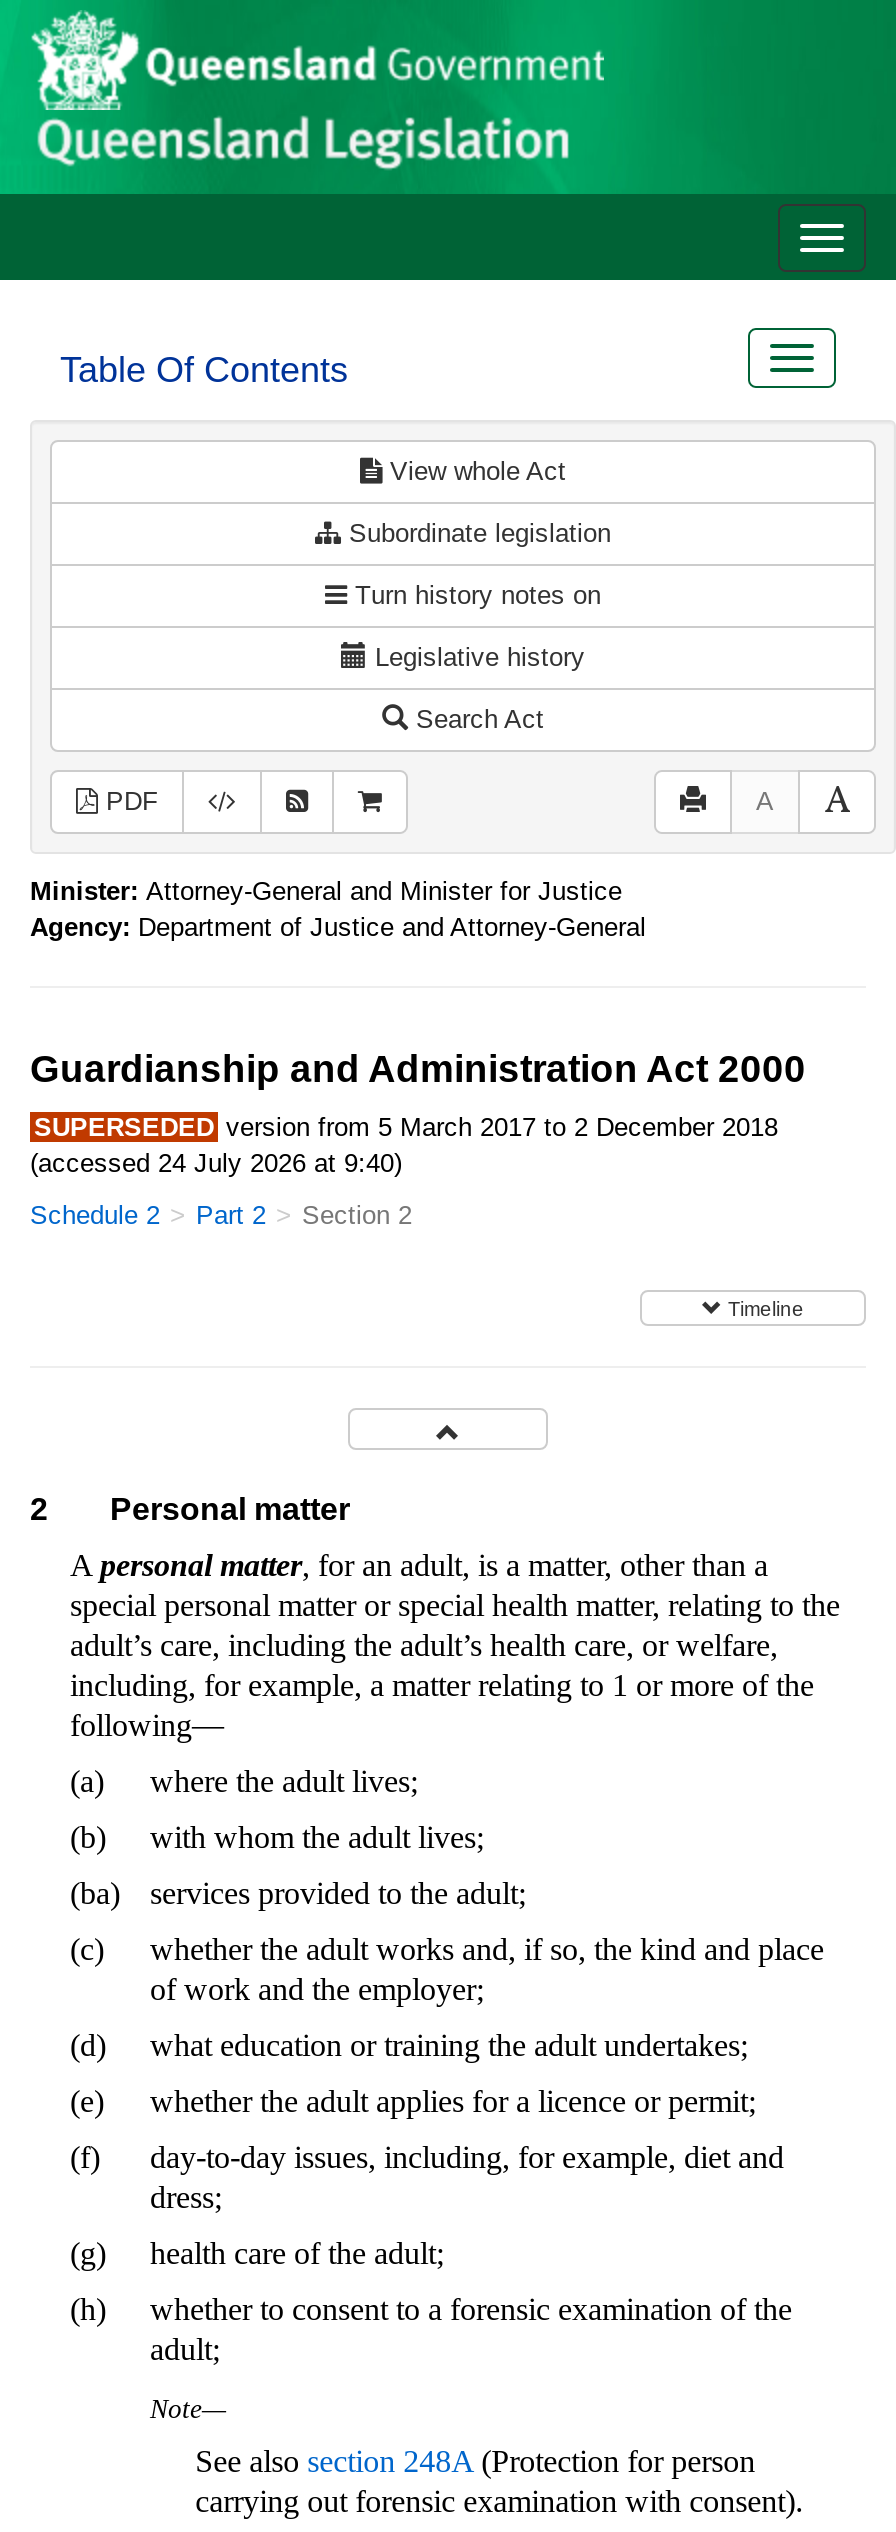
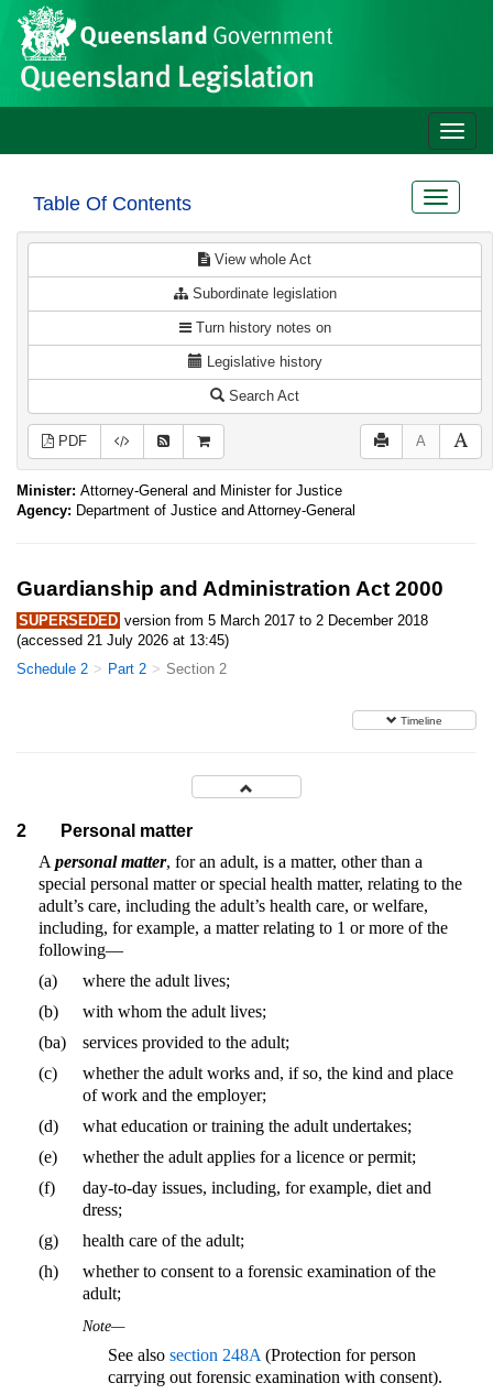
- (accessed 24 July 2026 at 9:40)
+ (accessed 21 July 2026 at 13:45)
